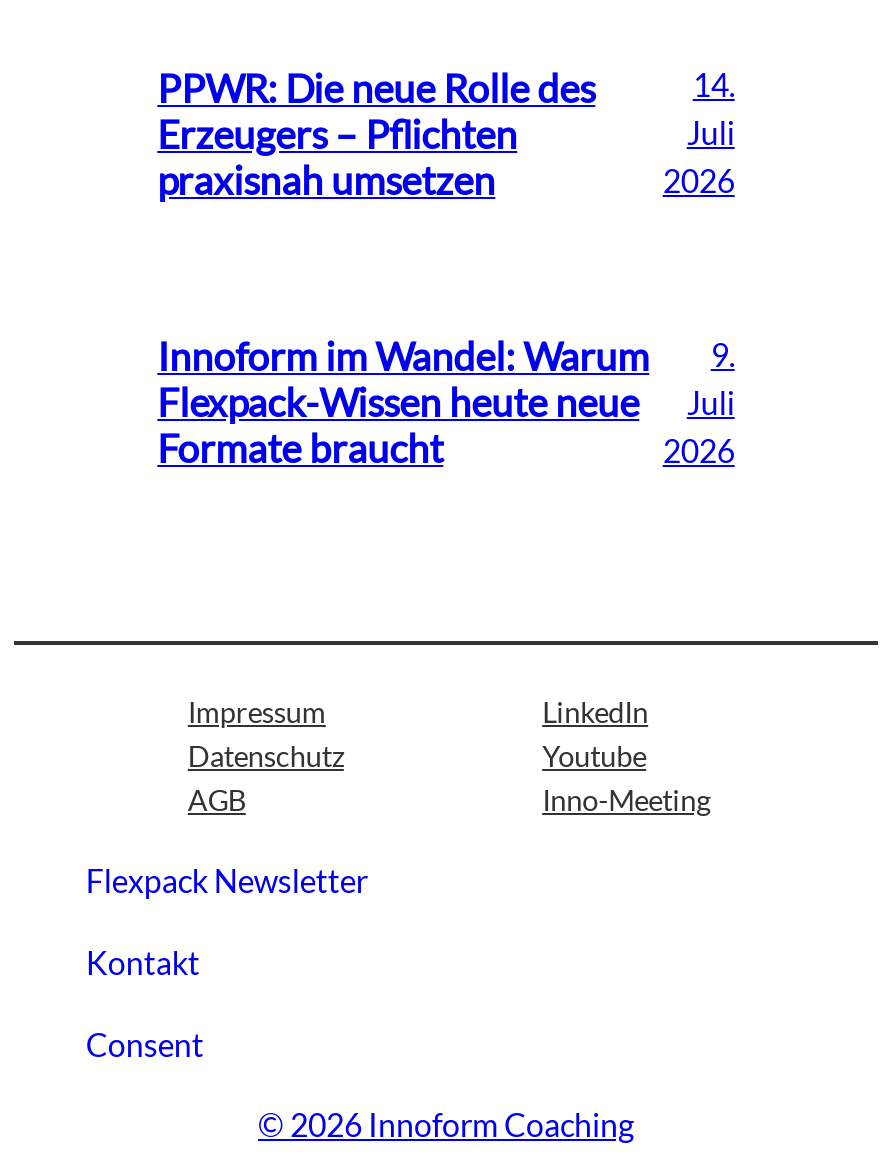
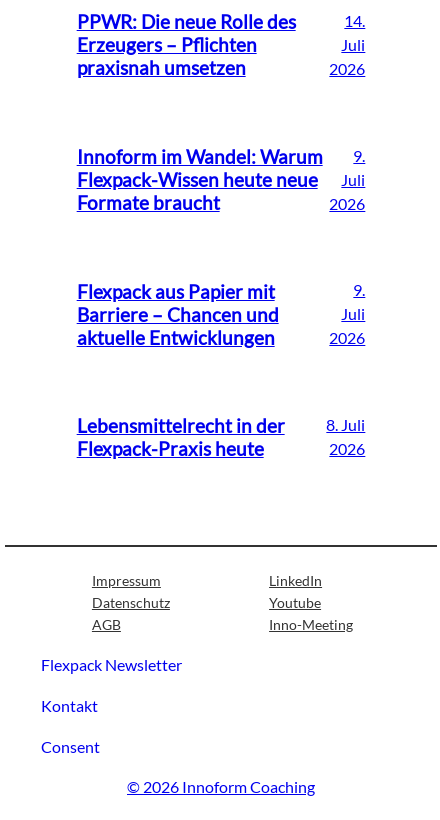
+ Flexpack aus Papier mit
+ Barriere – Chancen und
+ aktuelle Entwicklungen

+ Lebensmittelrecht in der
+ Flexpack-Praxis heute

+ 8. Juli
+ 2026

+ 9.
+ Juli
+ 2026
